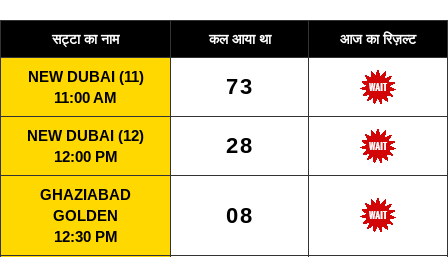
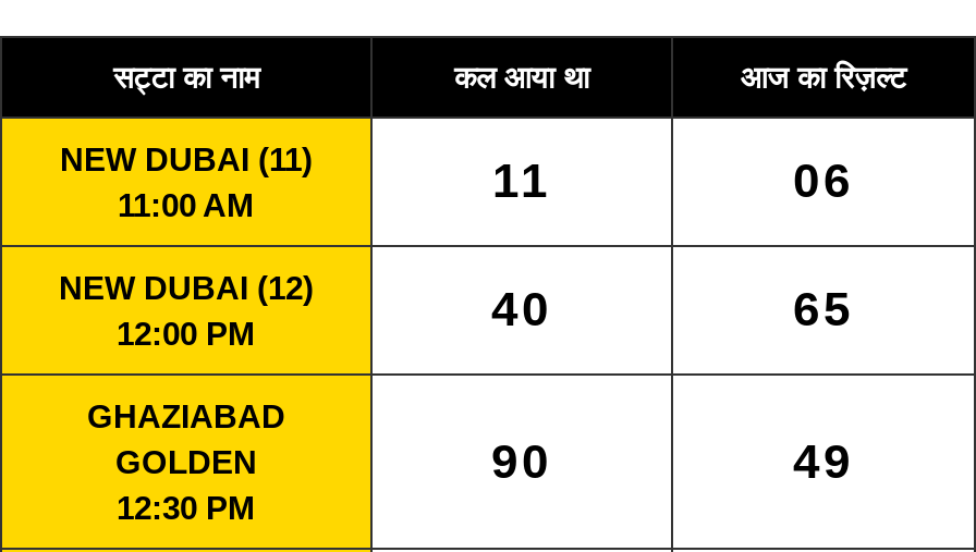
- 73
+ 11
+ 06

- 28
+ 40
+ 65

- 08
+ 90
+ 49
